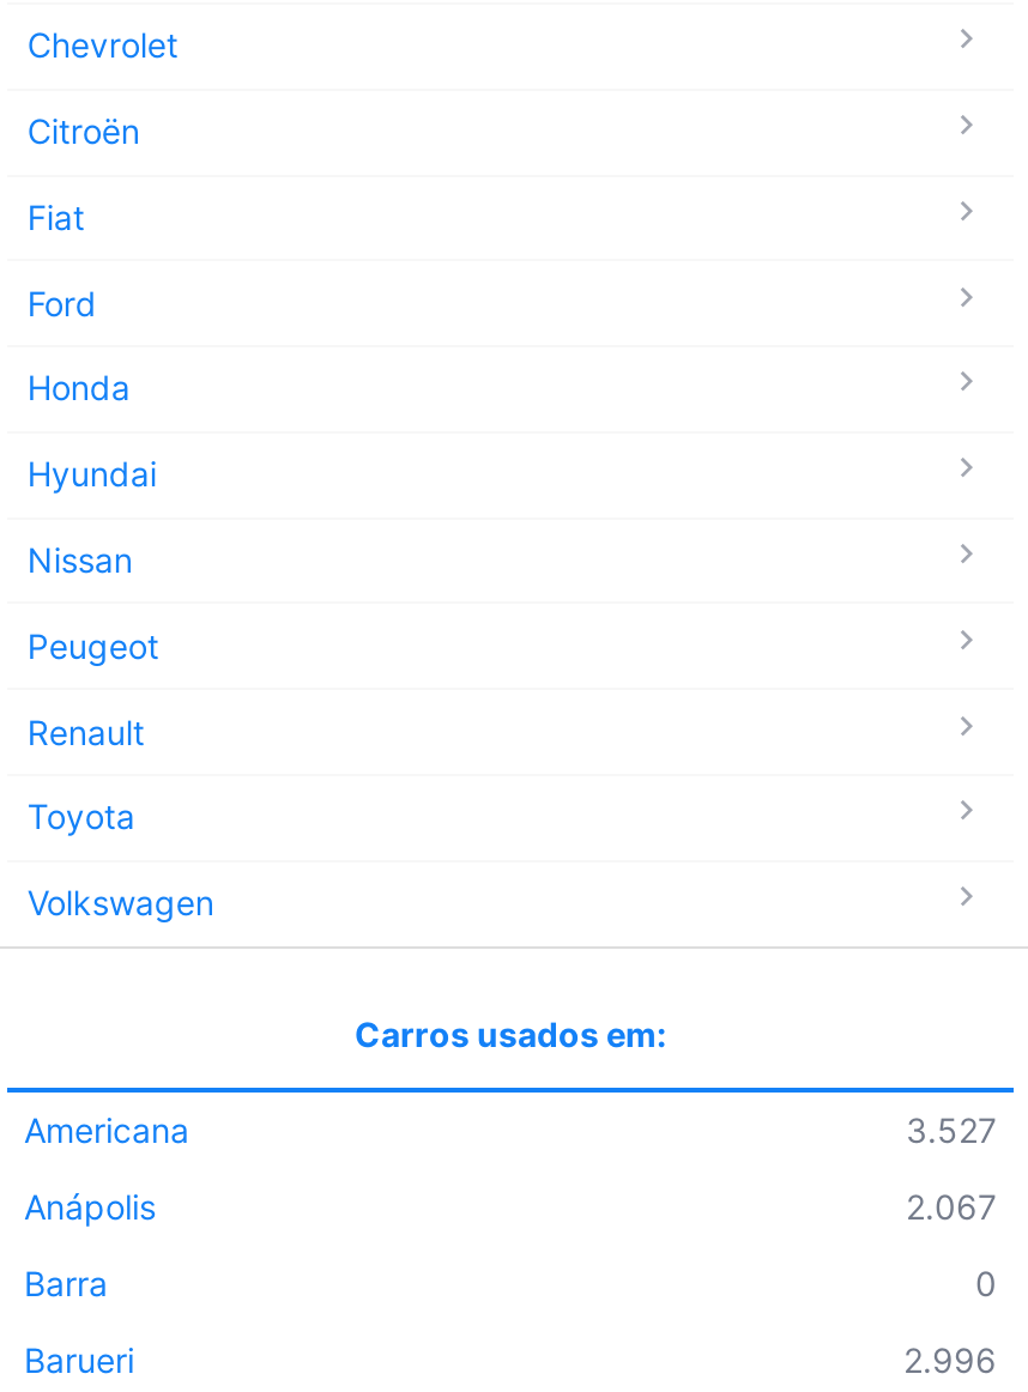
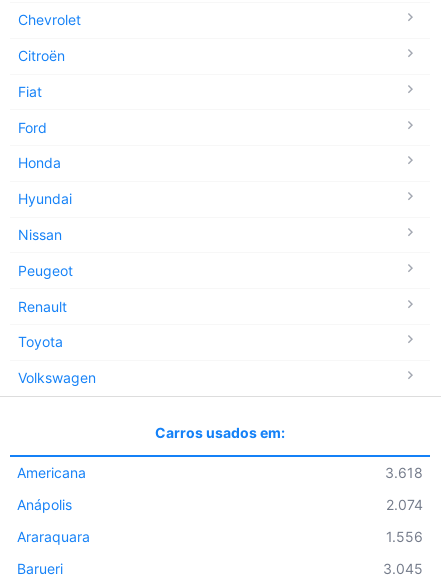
- 3.527
+ 3.618

- 2.067
+ 2.074

- Barra
- 0
+ Araraquara
+ 1.556

- 2.996
+ 3.045
